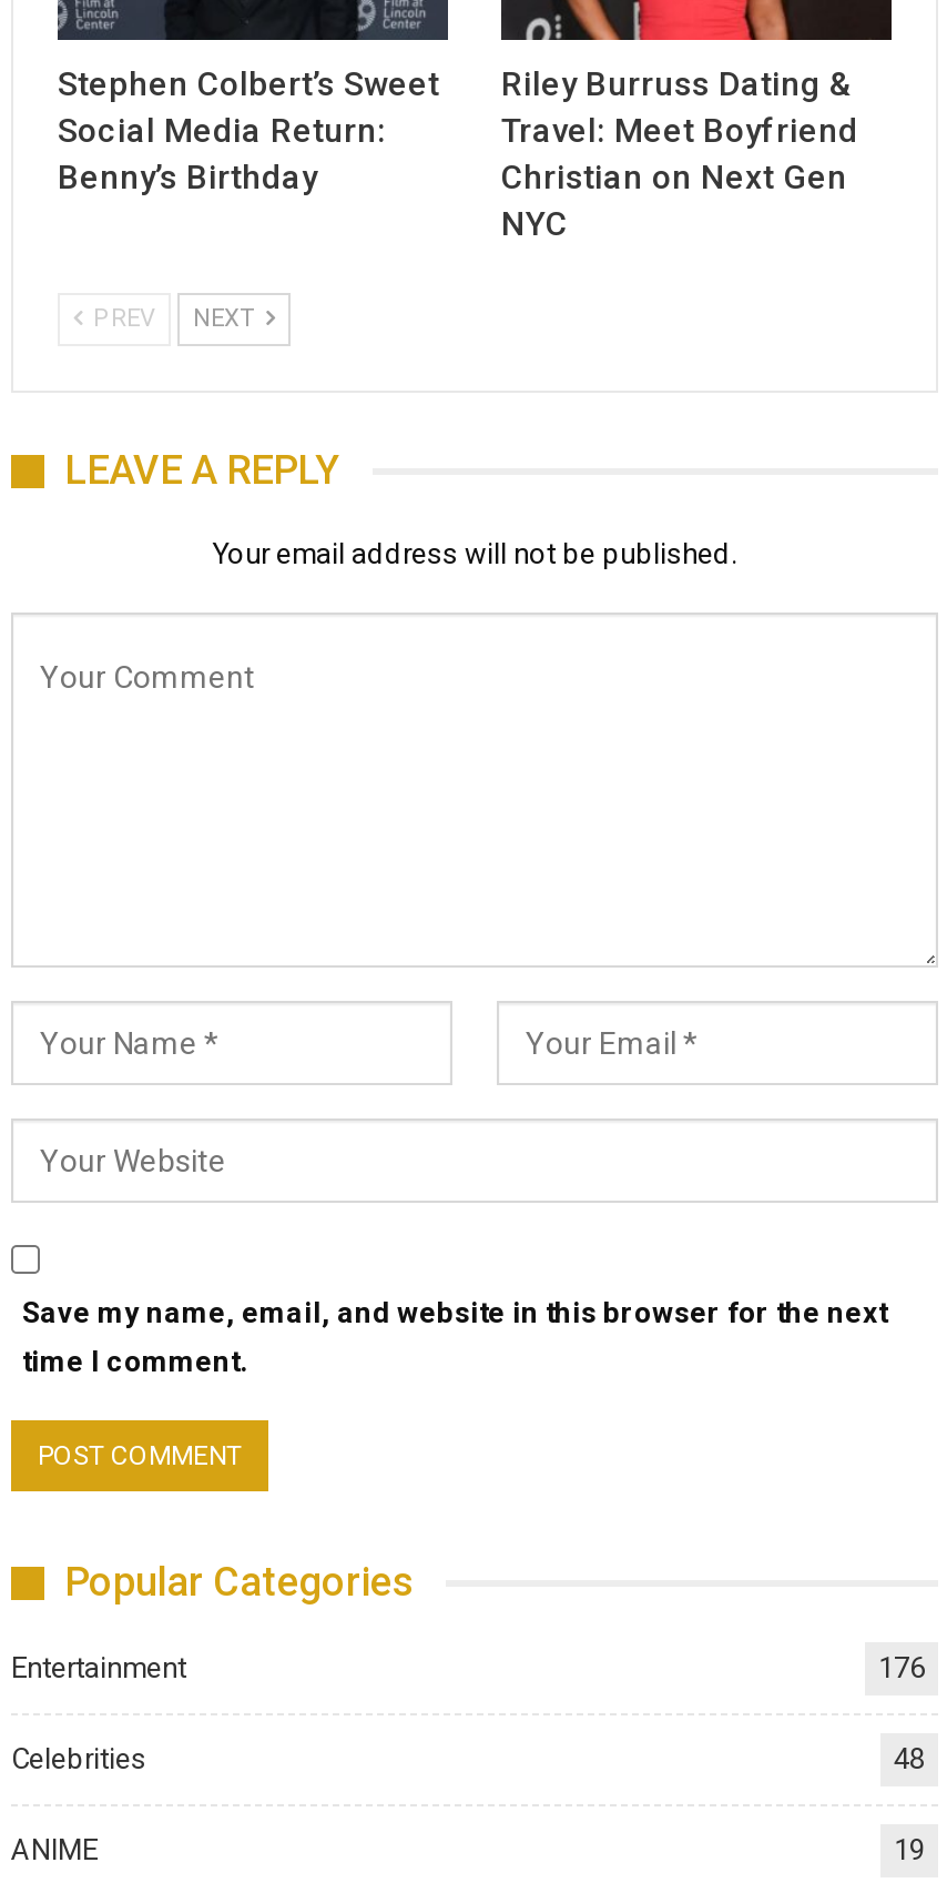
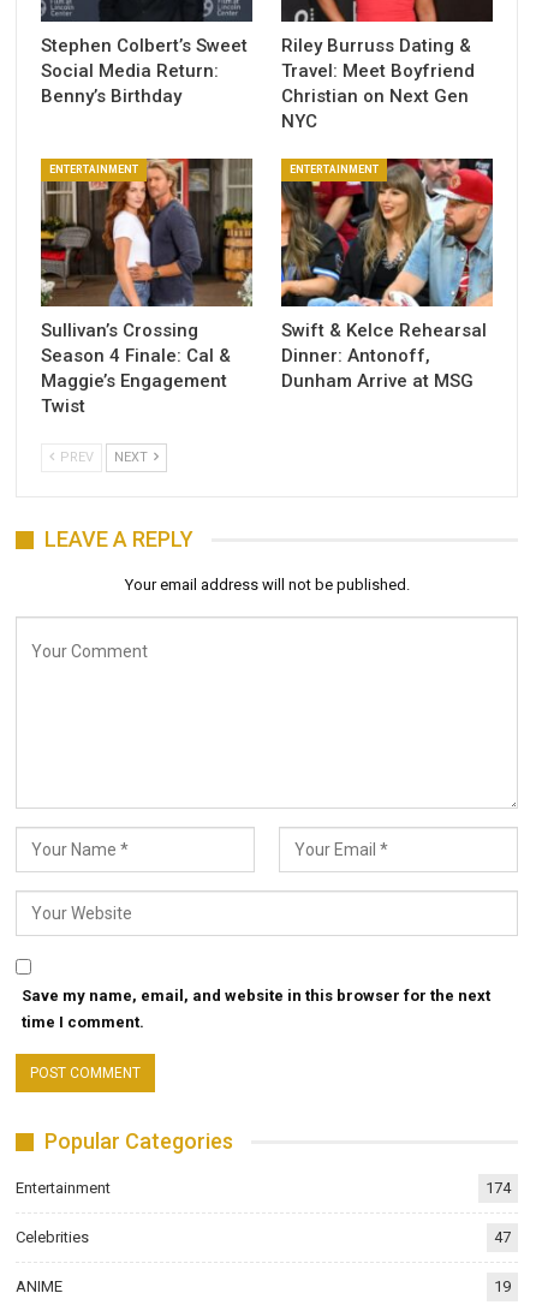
+ [image]
+ ENTERTAINMENT

+ Sullivan’s Crossing
+ Season 4 Finale: Cal &
+ Maggie’s Engagement
+ Twist

+ [image]
+ ENTERTAINMENT

+ Swift & Kelce Rehearsal
+ Dinner: Antonoff,
+ Dunham Arrive at MSG

- 176
+ 174

- 48
+ 47
